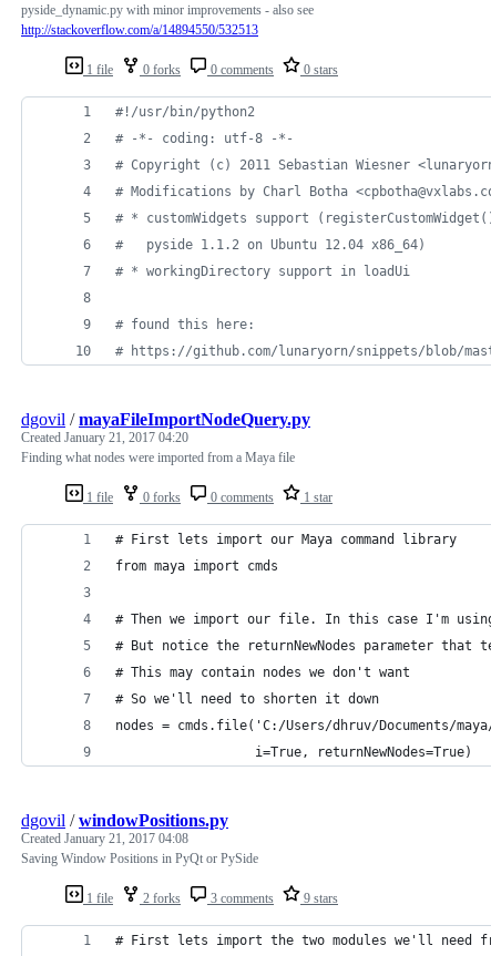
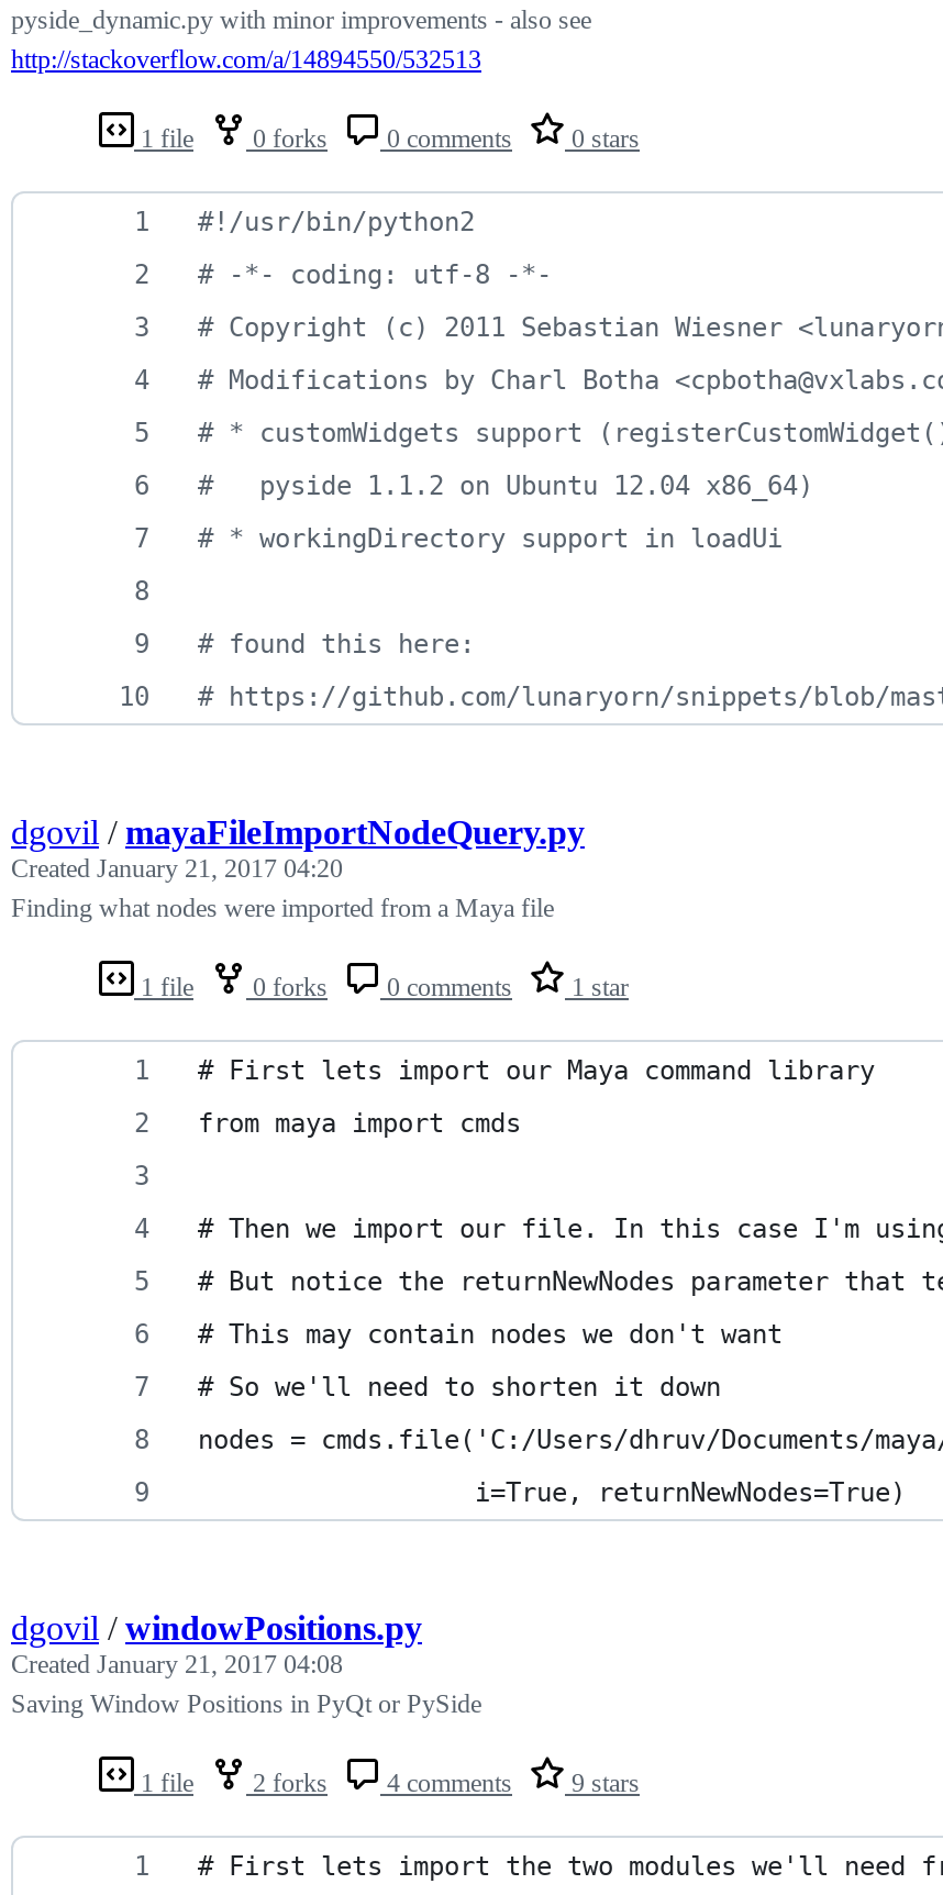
- 1 file 2 forks 3 comments 9 stars
+ 1 file 2 forks 4 comments 9 stars
